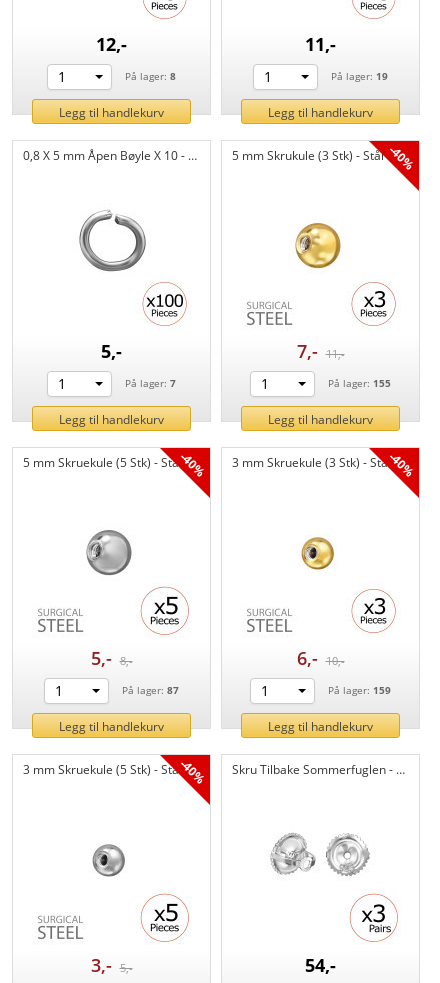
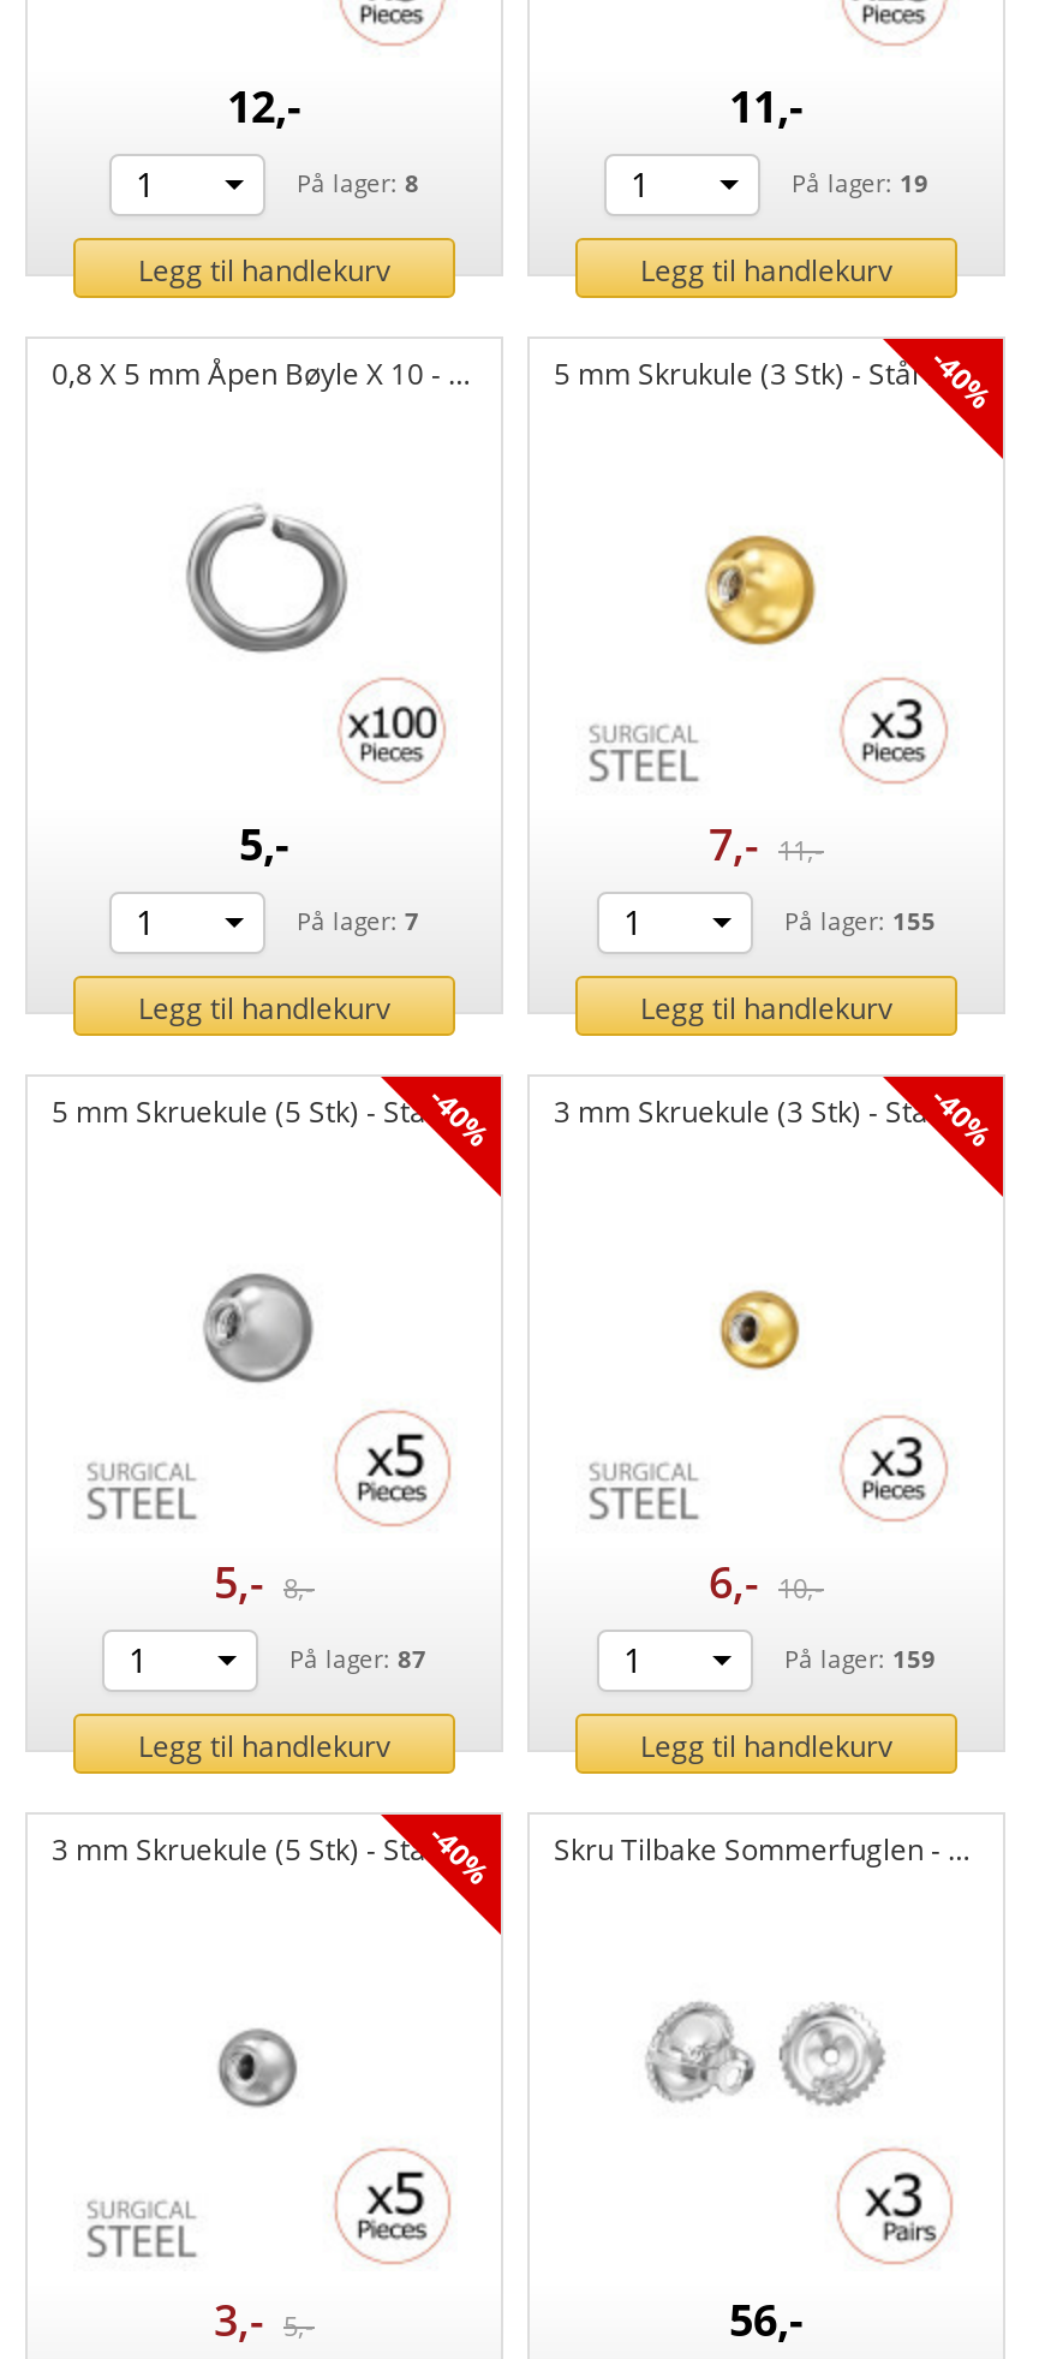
- 54,-
+ 56,-
